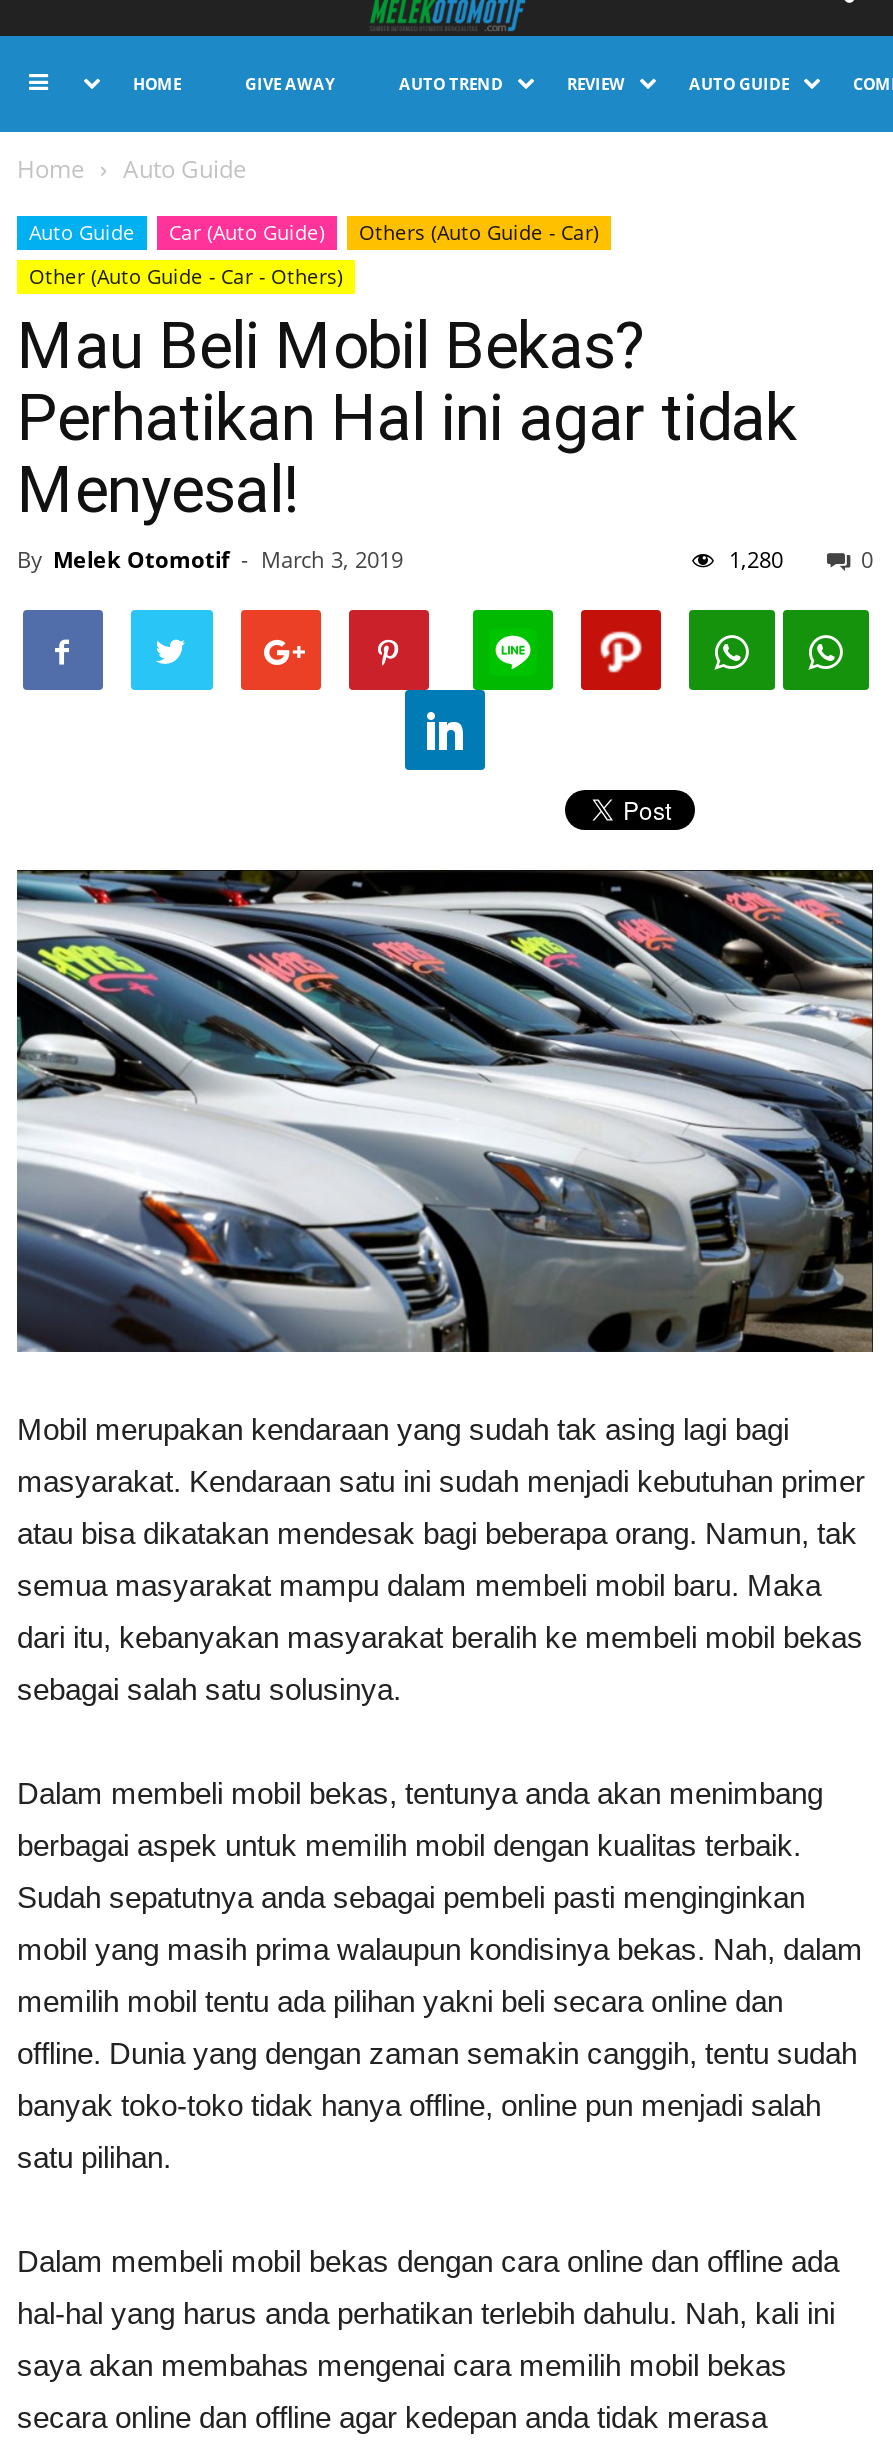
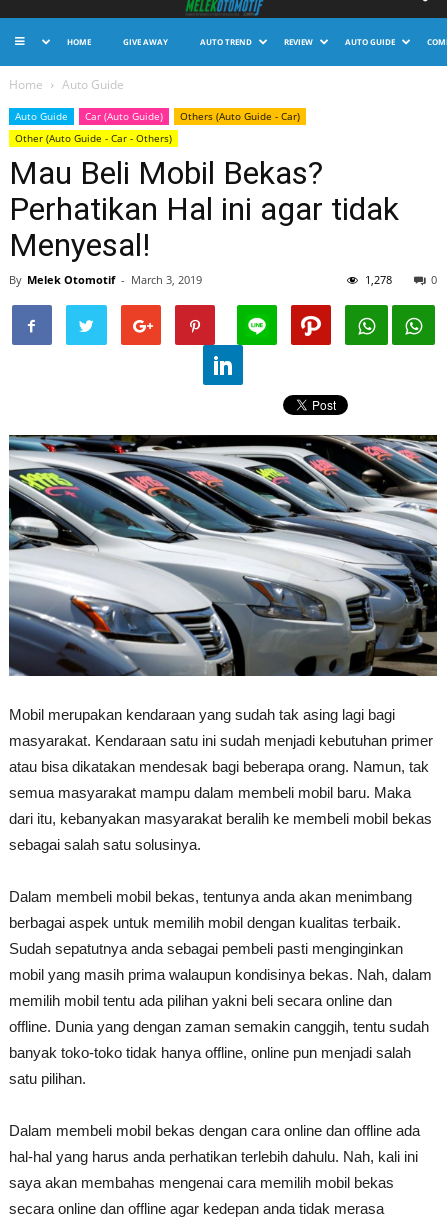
- 1,280
+ 1,278
